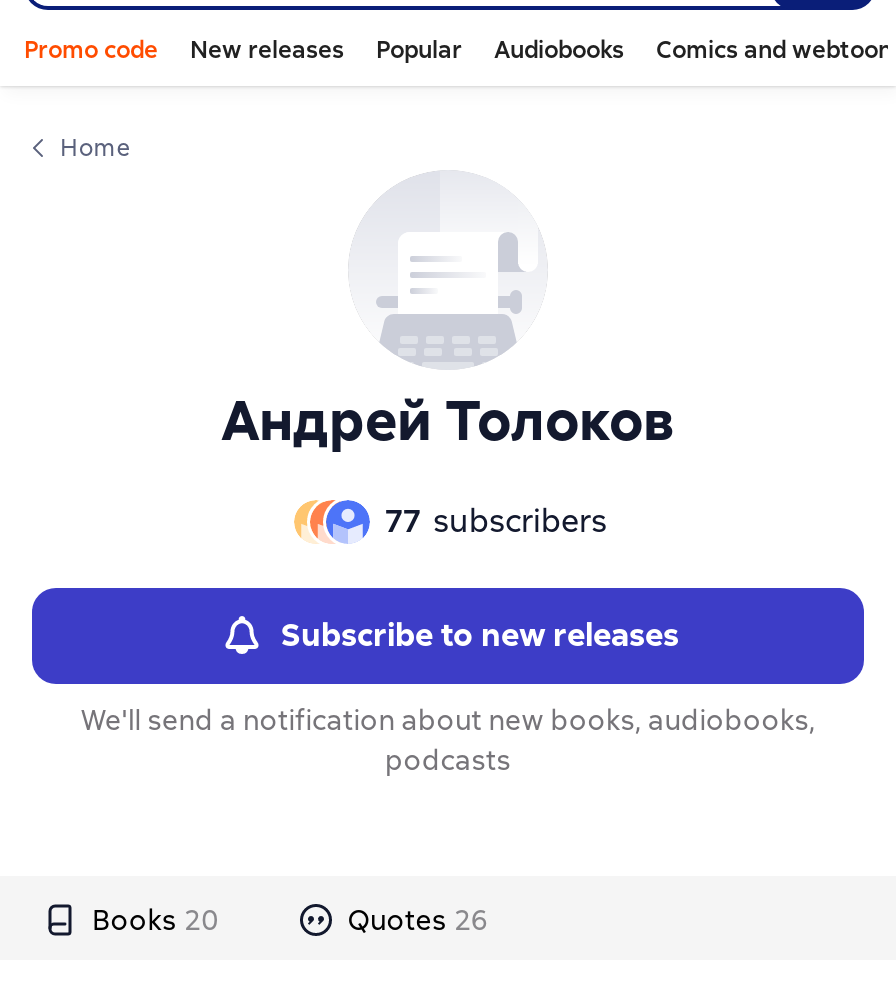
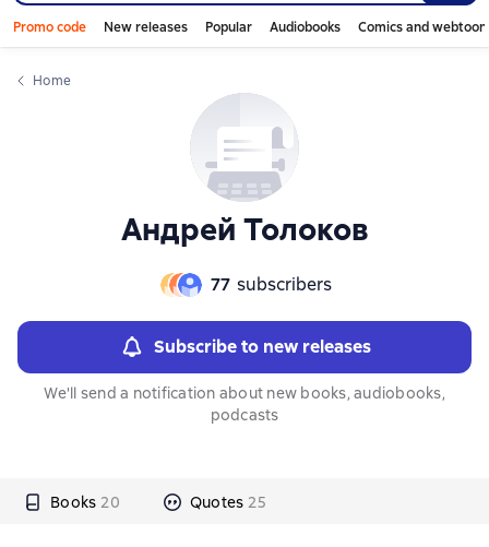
- Quotes 26
+ Quotes 25
